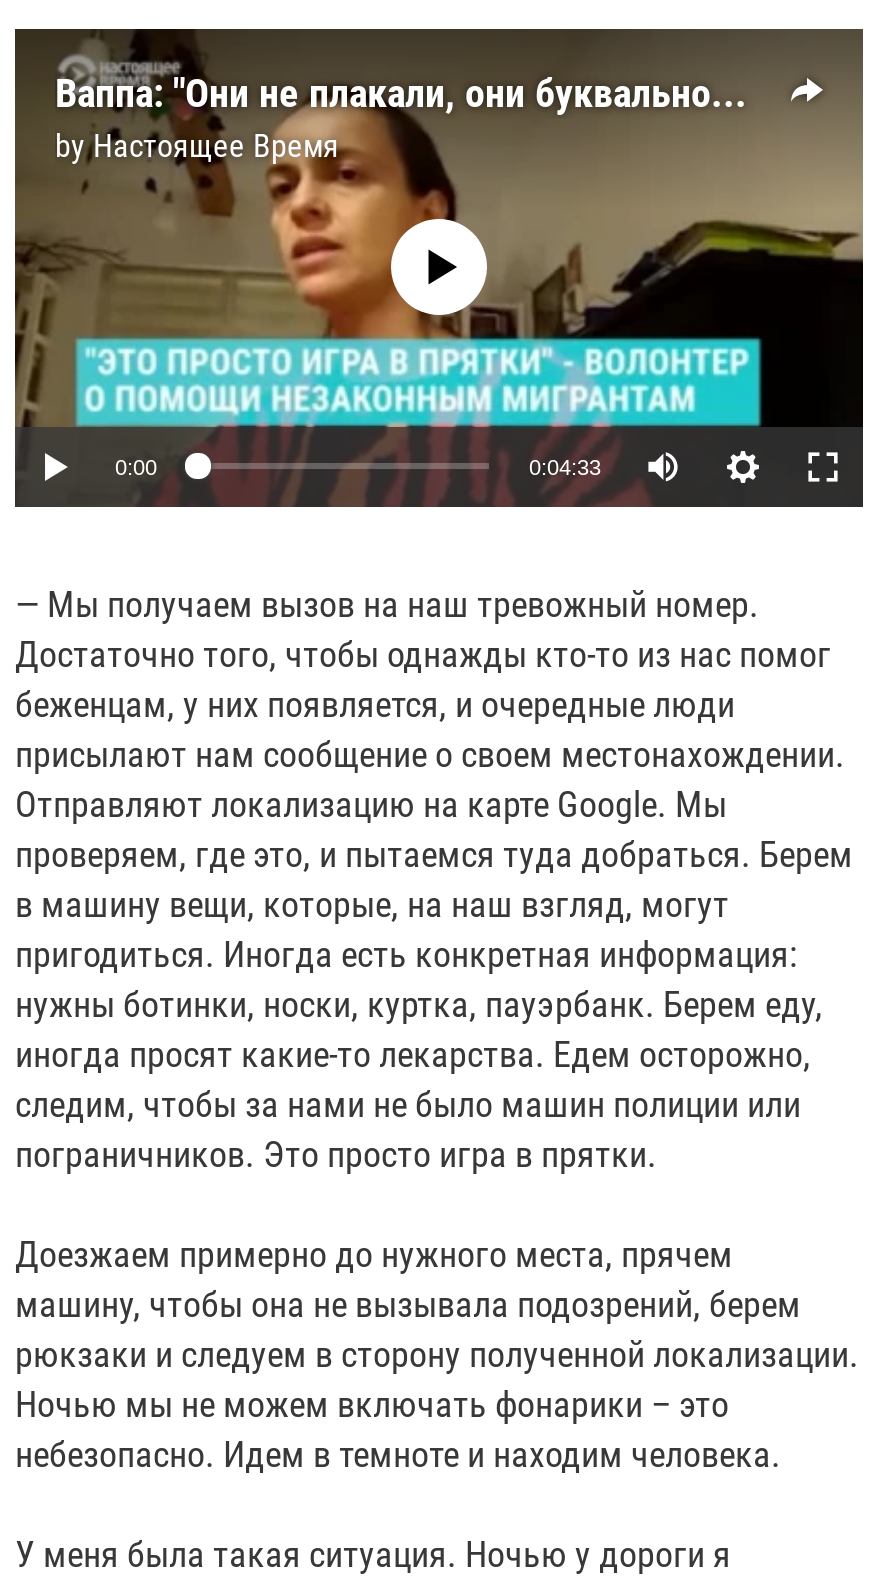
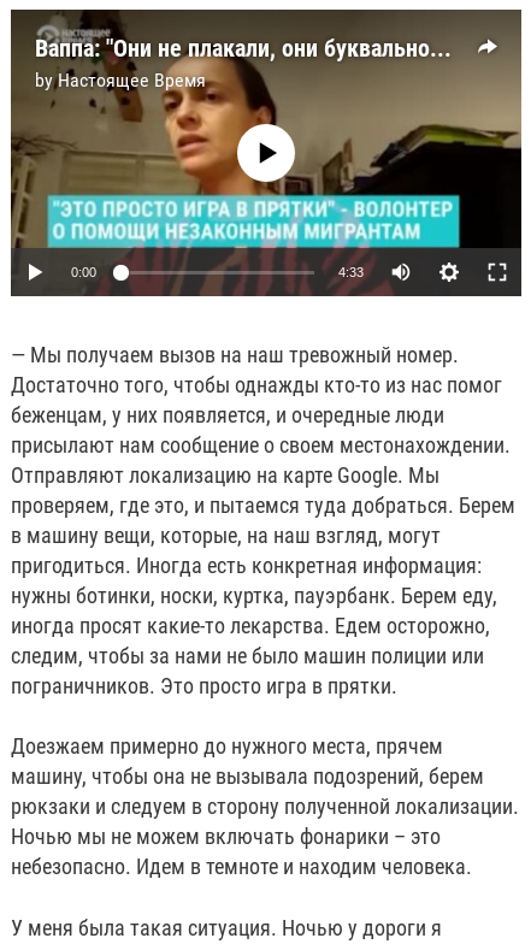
- 0:04:33
+ 4:33
